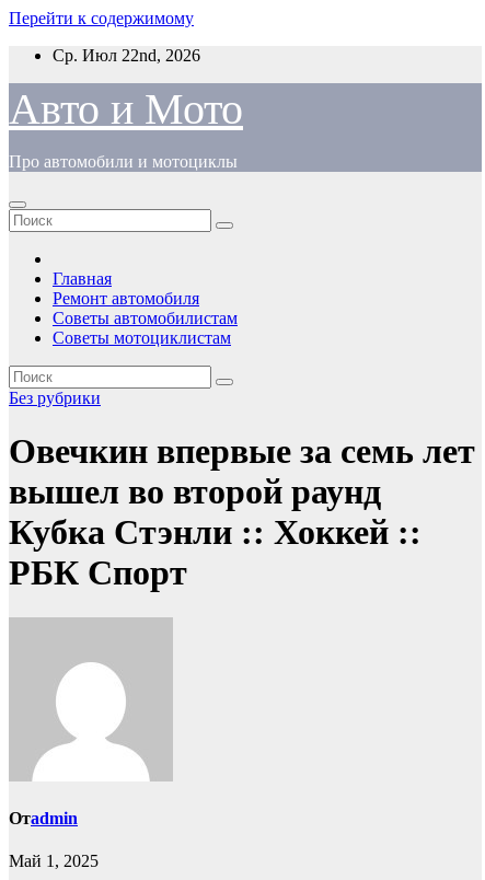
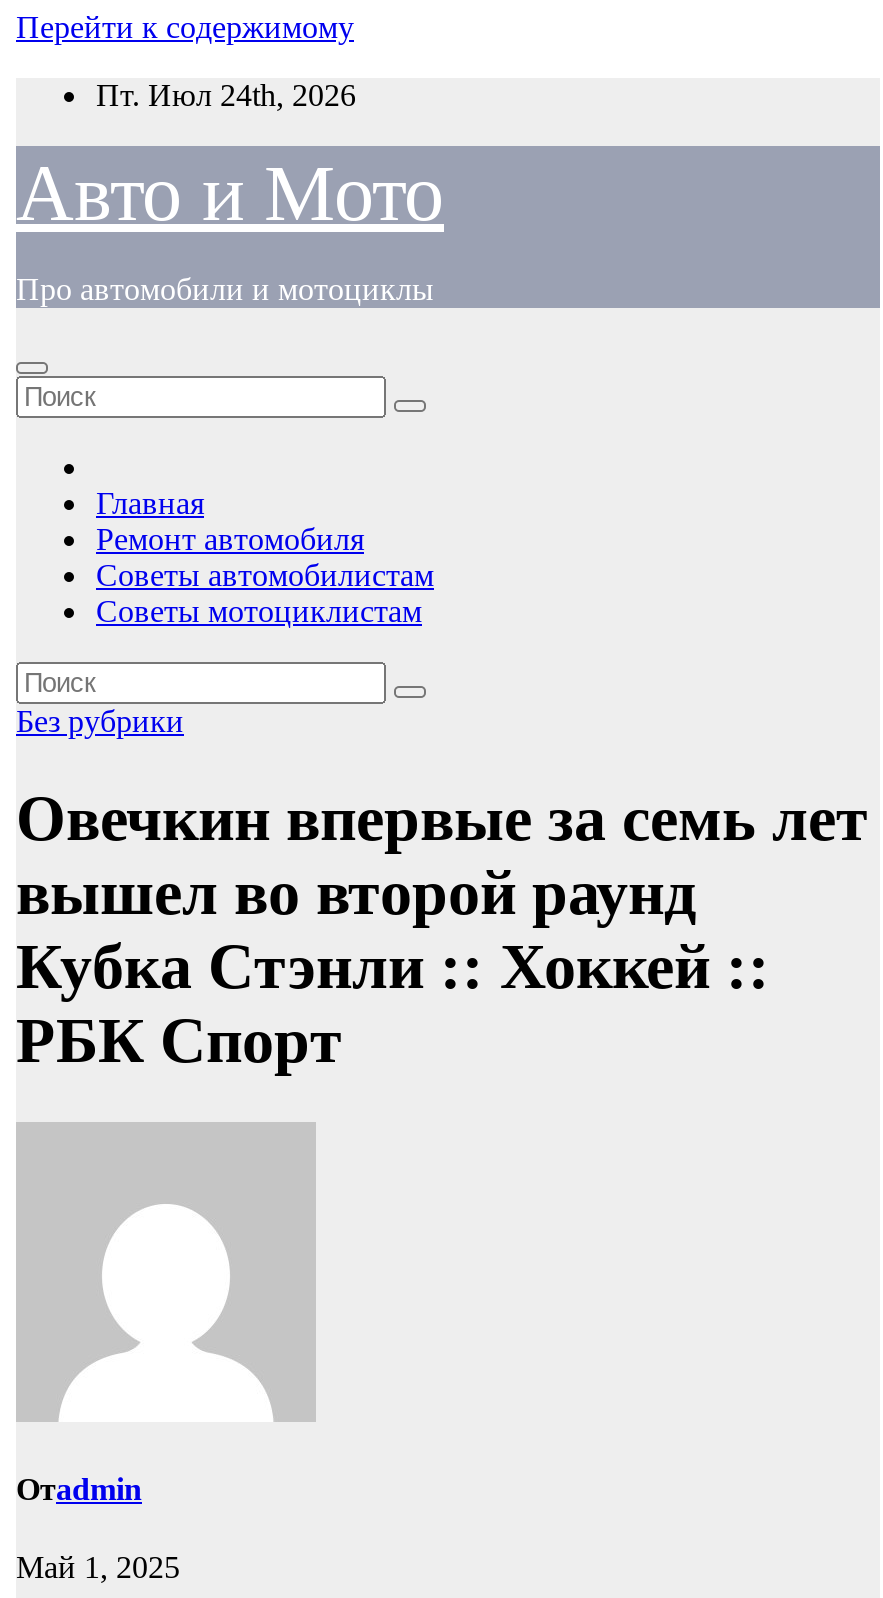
- Ср. Июл 22nd, 2026
+ Пт. Июл 24th, 2026
